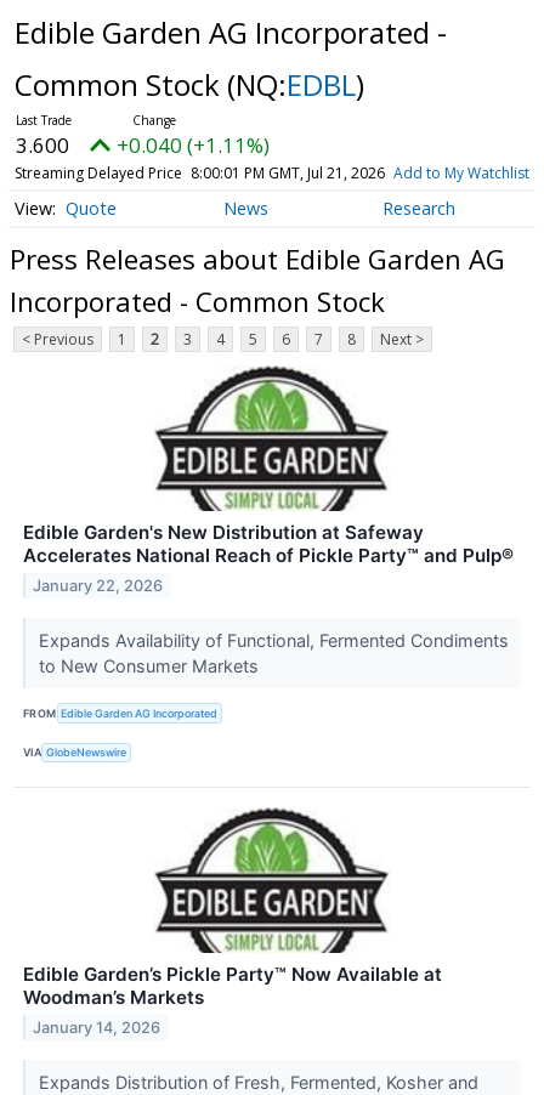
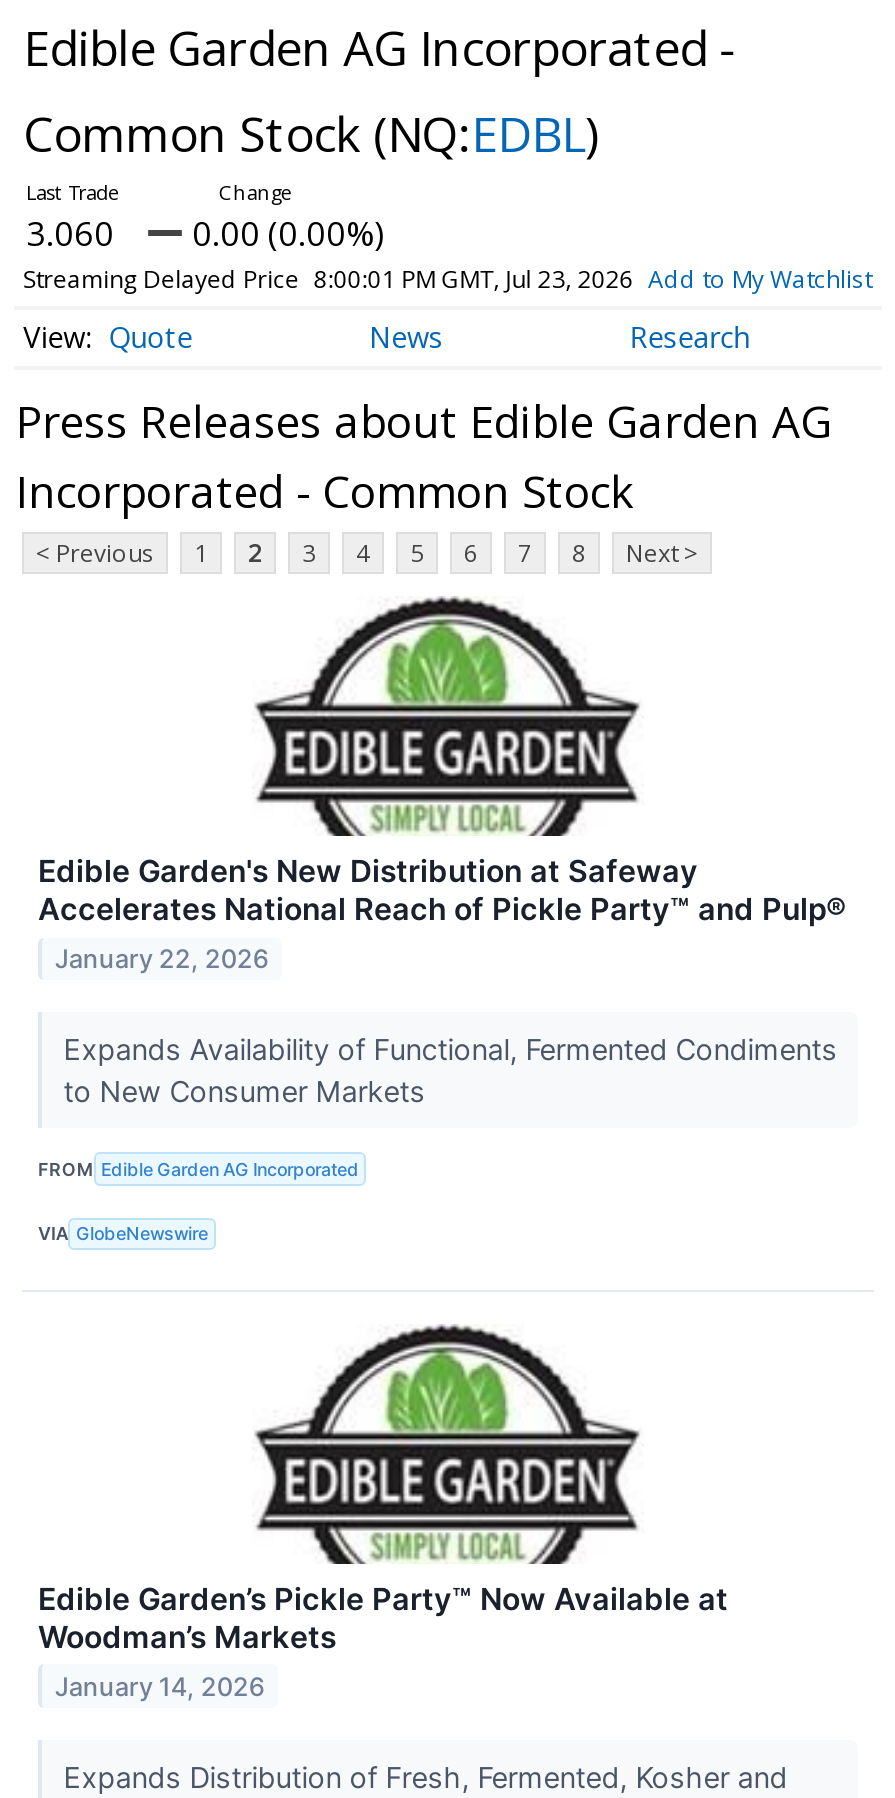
- 3.600
+ 3.060

- +0.040 (+1.11%)
+ 0.00 (0.00%)

- Streaming Delayed Price 8:00:01 PM GMT, Jul 21, 2026 Add to My Watchlist
+ Streaming Delayed Price 8:00:01 PM GMT, Jul 23, 2026 Add to My Watchlist
